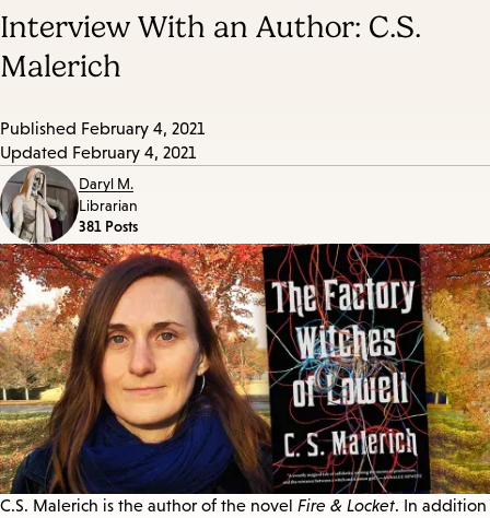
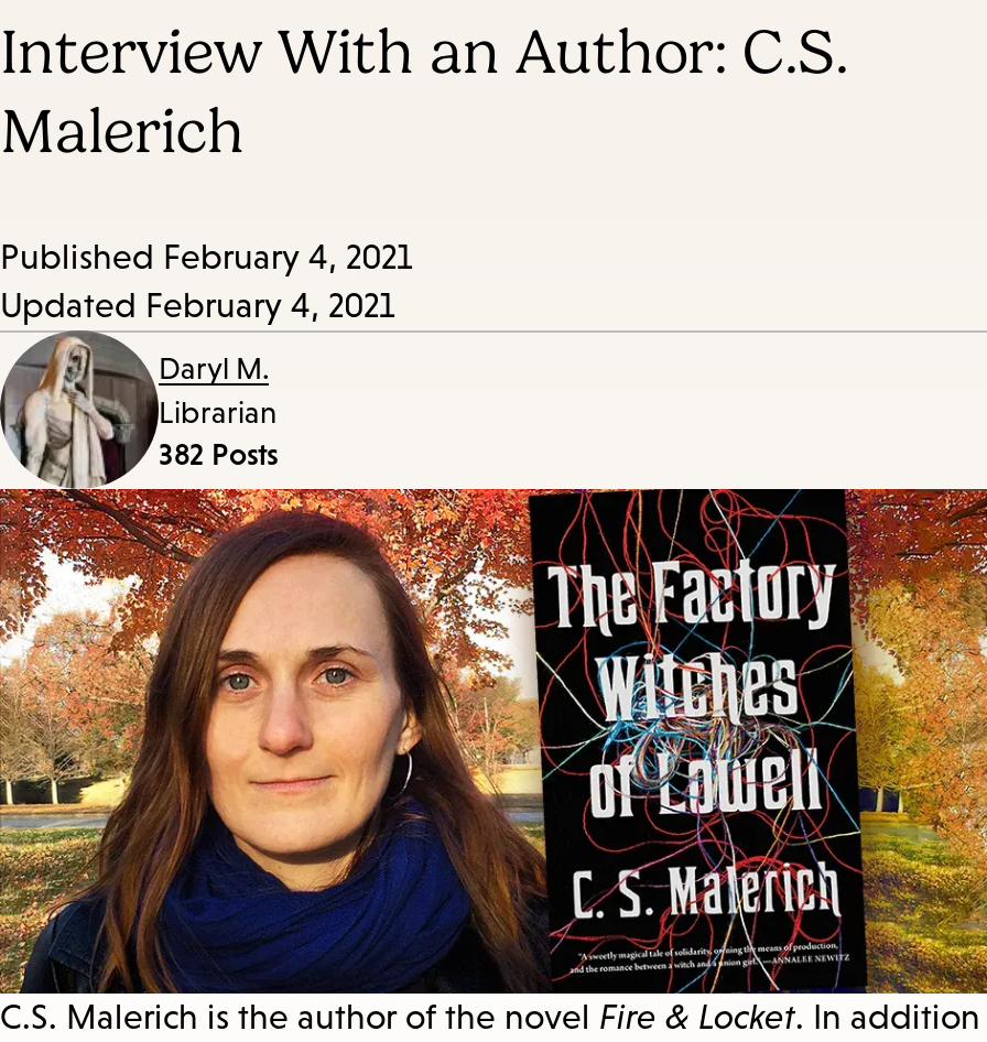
- 381 Posts
+ 382 Posts
